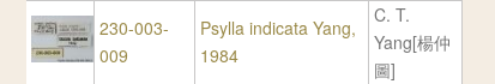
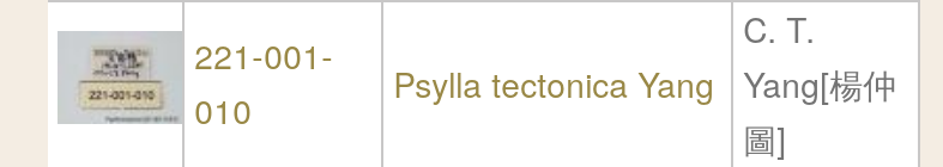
- [image]
- 230-003-
- 009
+ [image]
+ 221-001-
+ 010

- Psylla indicata Yang,
- 1984
+ Psylla tectonica Yang
